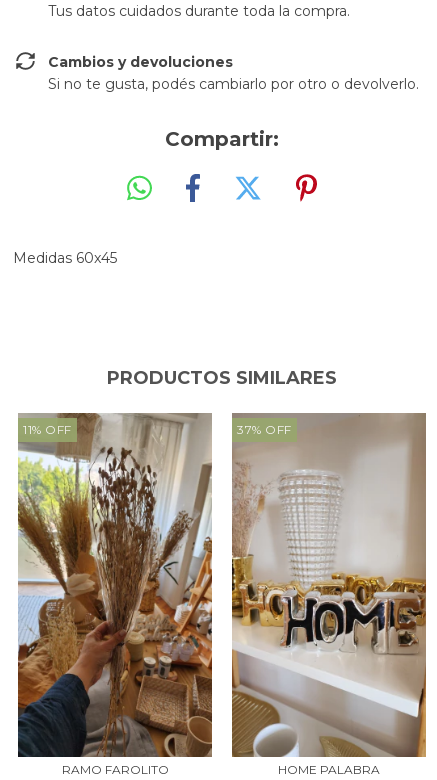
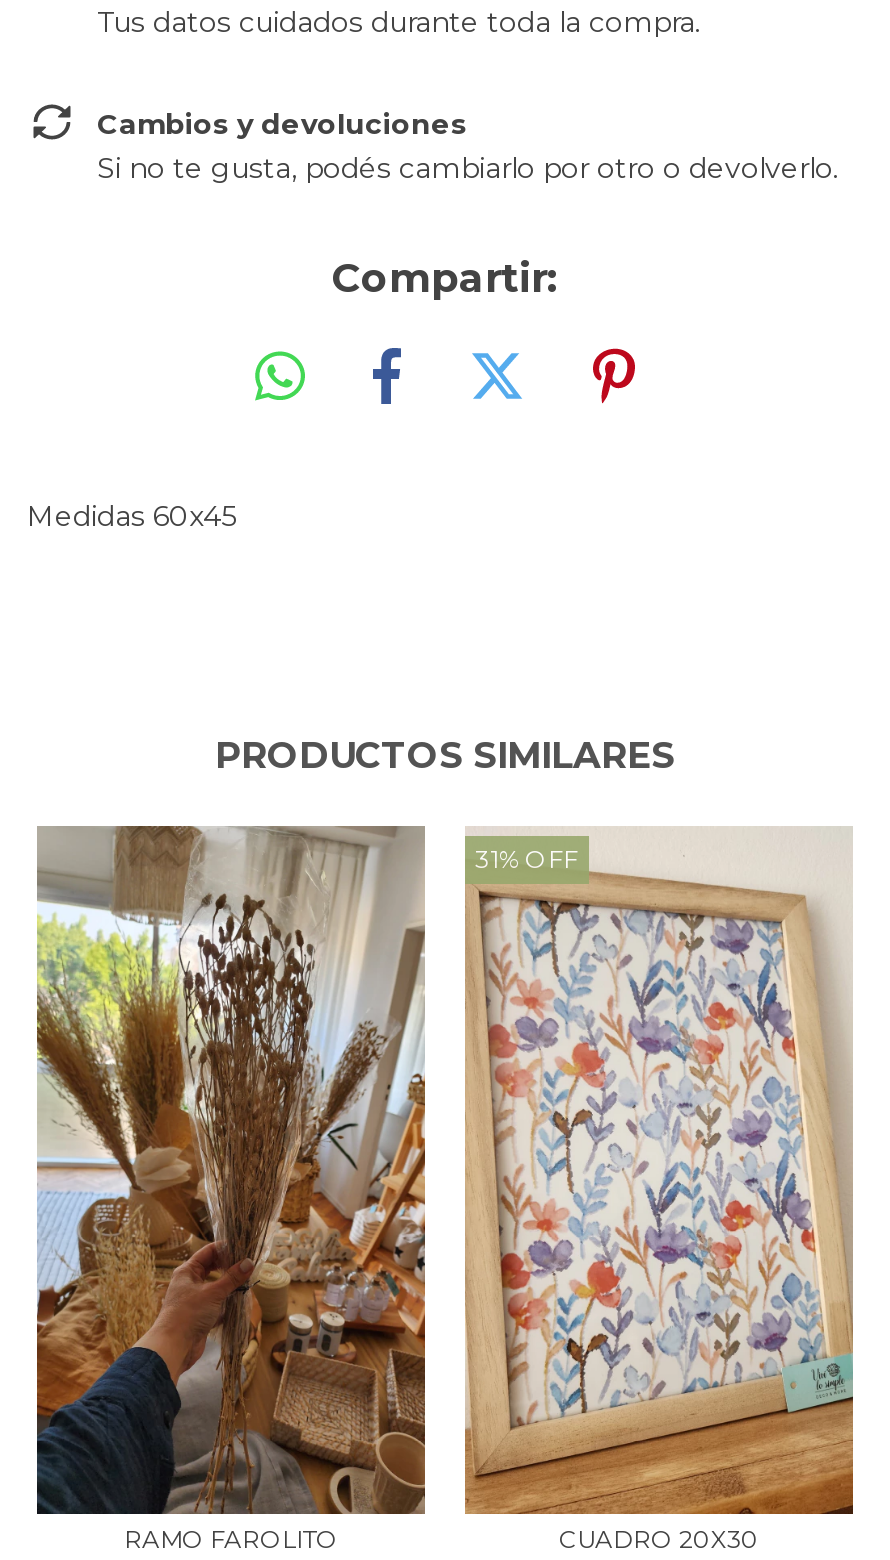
- [image]
- 37% OFF
+ [image]
+ 31% OFF

- 11% OFF

- HOME PALABRA
+ CUADRO 20X30
